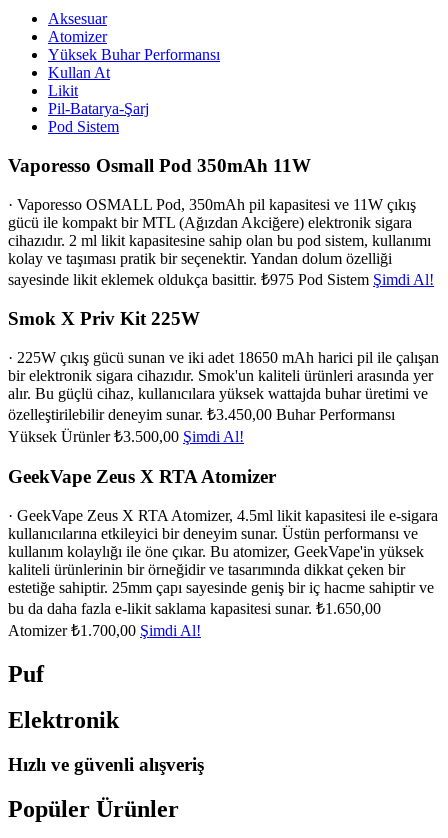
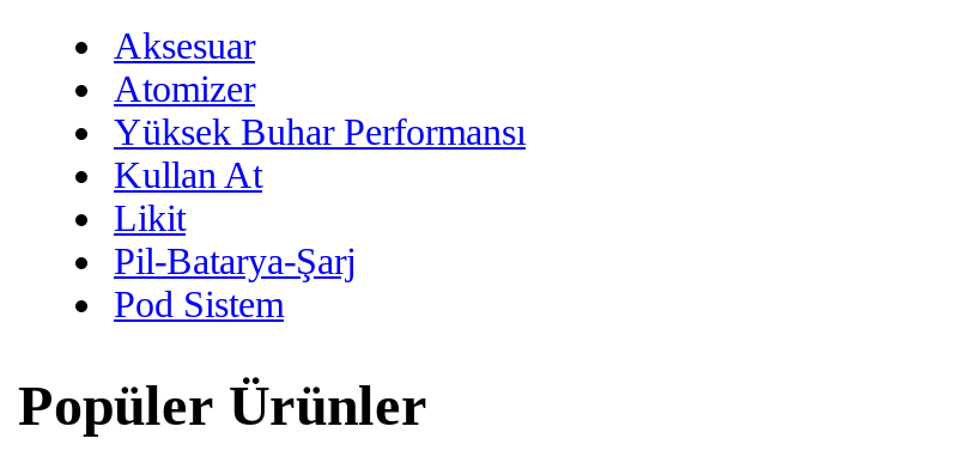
- Vaporesso Osmall Pod 350mAh 11W
- · Vaporesso OSMALL Pod, 350mAh pil kapasitesi ve 11W çıkış
- gücü ile kompakt bir MTL (Ağızdan Akciğere) elektronik sigara
- cihazıdır. 2 ml likit kapasitesine sahip olan bu pod sistem, kullanımı
- kolay ve taşıması pratik bir seçenektir. Yandan dolum özelliği
- sayesinde likit eklemek oldukça basittir. ₺975 Pod Sistem Şimdi Al!
- Smok X Priv Kit 225W
- · 225W çıkış gücü sunan ve iki adet 18650 mAh harici pil ile çalışan
- bir elektronik sigara cihazıdır. Smok'un kaliteli ürünleri arasında yer
- alır. Bu güçlü cihaz, kullanıcılara yüksek wattajda buhar üretimi ve
- özelleştirilebilir deneyim sunar. ₺3.450,00 Buhar Performansı
- Yüksek Ürünler ₺3.500,00 Şimdi Al!
- GeekVape Zeus X RTA Atomizer
- · GeekVape Zeus X RTA Atomizer, 4.5ml likit kapasitesi ile e-sigara
- kullanıcılarına etkileyici bir deneyim sunar. Üstün performansı ve
- kullanım kolaylığı ile öne çıkar. Bu atomizer, GeekVape'in yüksek
- kaliteli ürünlerinin bir örneğidir ve tasarımında dikkat çeken bir
- estetiğe sahiptir. 25mm çapı sayesinde geniş bir iç hacme sahiptir ve
- bu da daha fazla e-likit saklama kapasitesi sunar. ₺1.650,00
- Atomizer ₺1.700,00 Şimdi Al!
- Puf
- Elektronik
- Hızlı ve güvenli alışveriş
